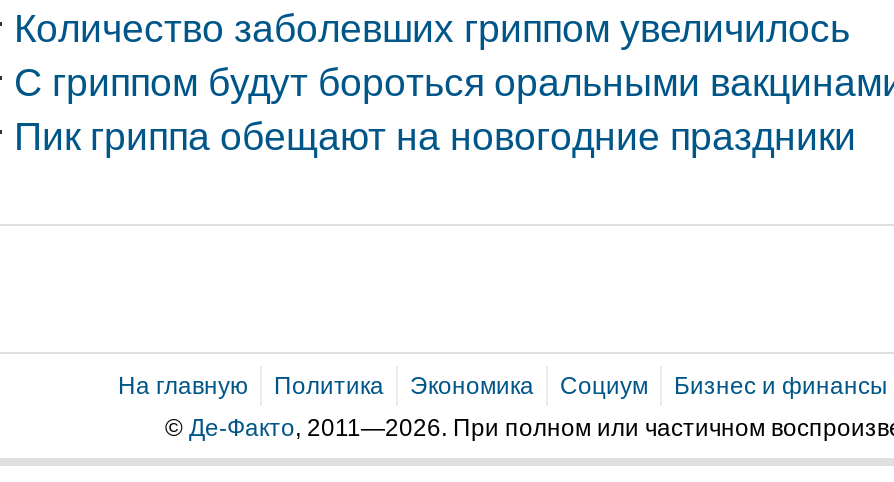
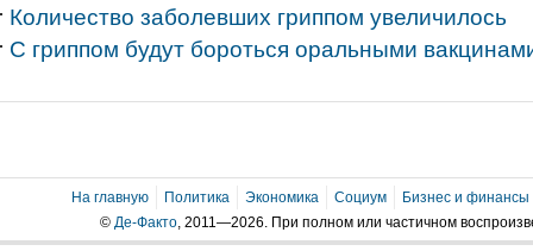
- Пик гриппа обещают на новогодние праздники
